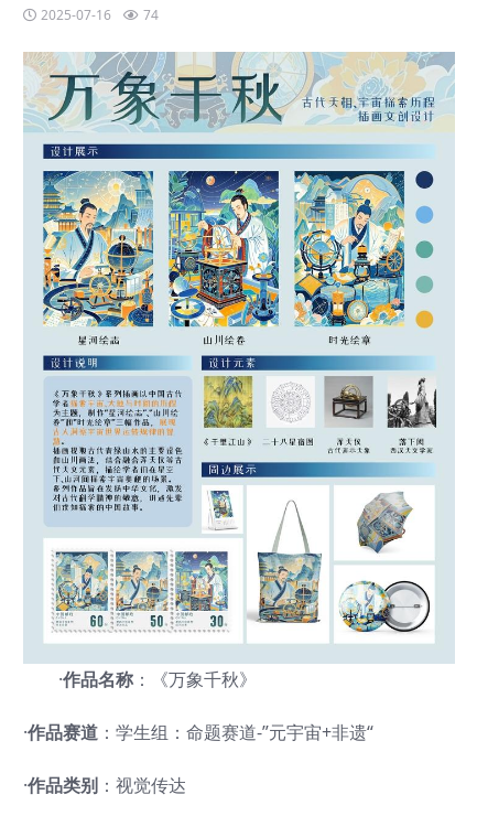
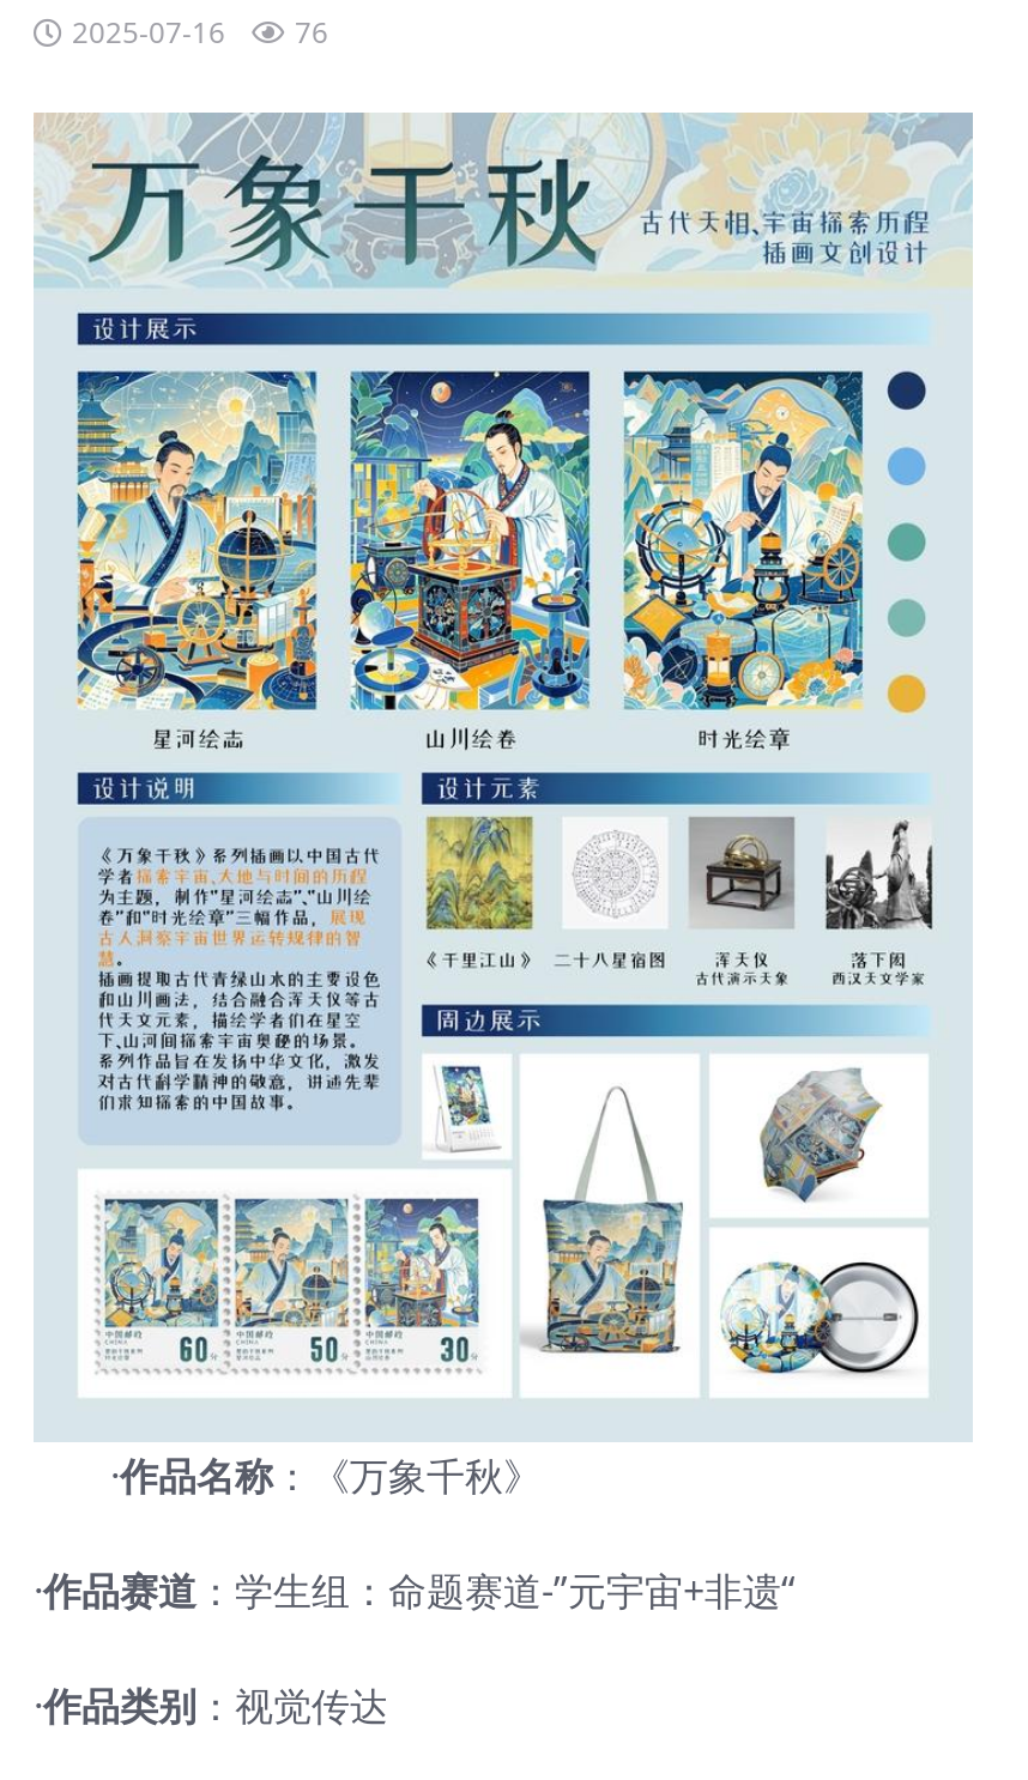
- 2025-07-16 74
+ 2025-07-16 76
